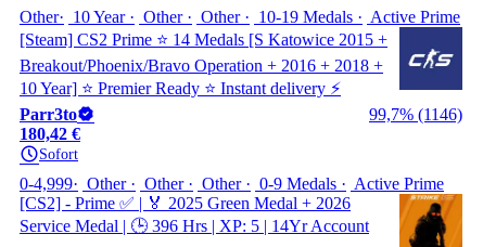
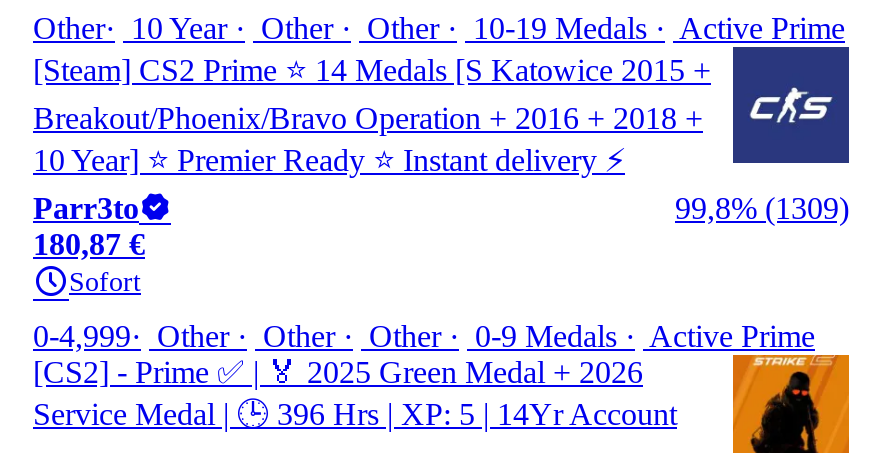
- 99,7% (1146)
+ 99,8% (1309)

- 180,42 €
+ 180,87 €
